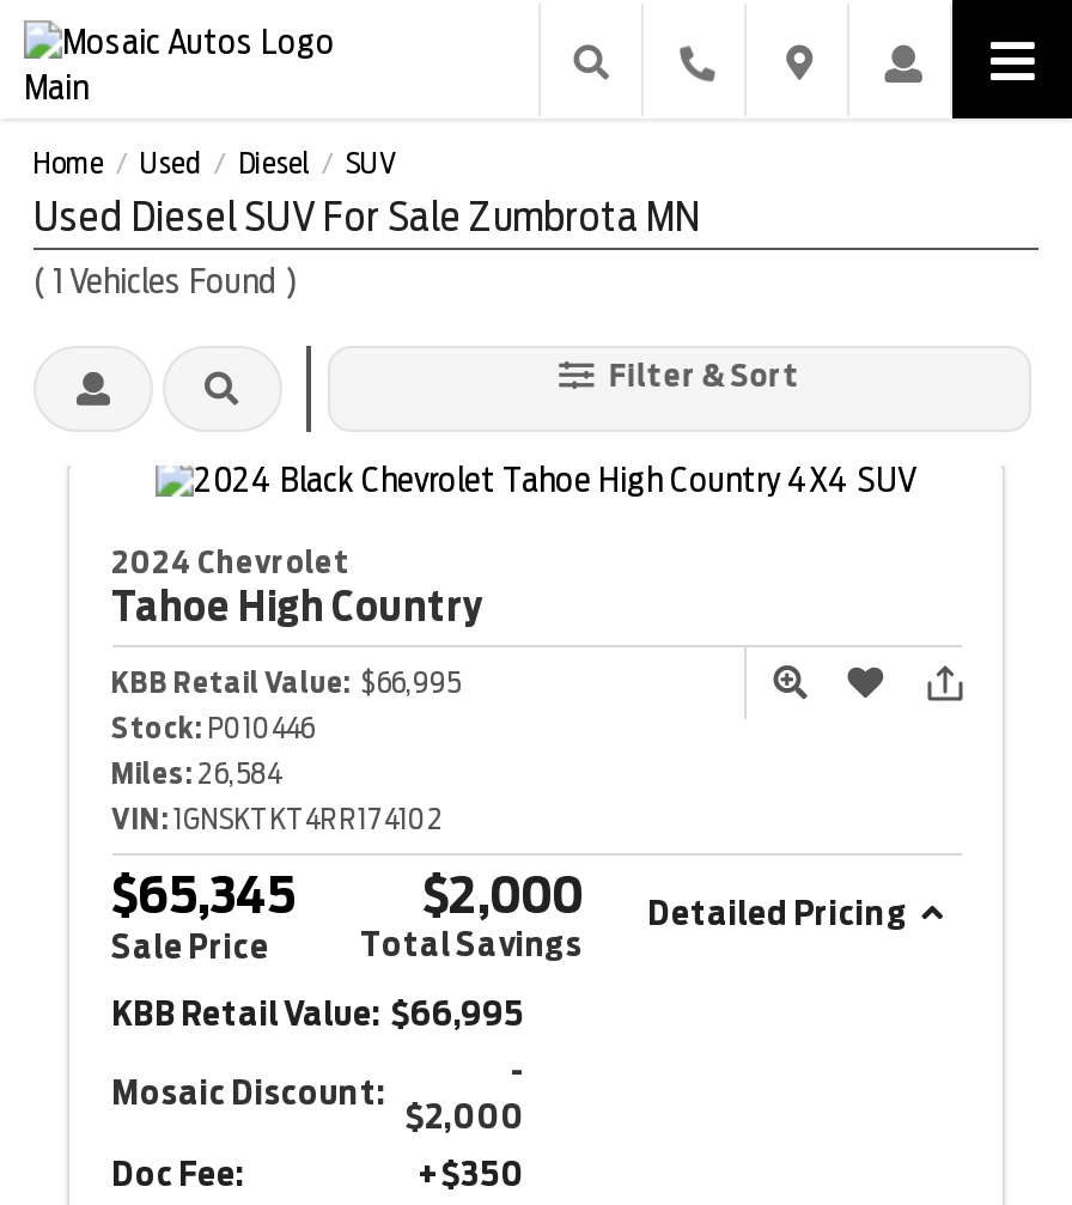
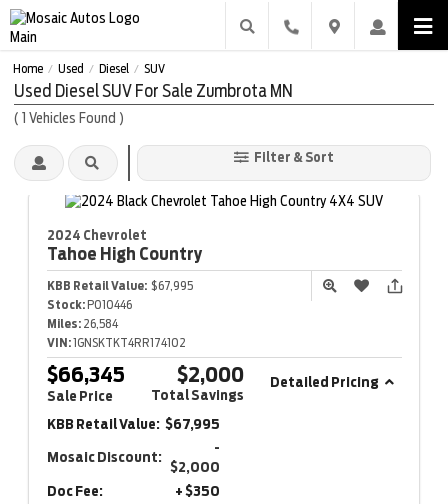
- KBB Retail Value: $66,995
+ KBB Retail Value: $67,995

- $65,345
+ $66,345

- KBB Retail Value: $66,995
+ KBB Retail Value: $67,995
